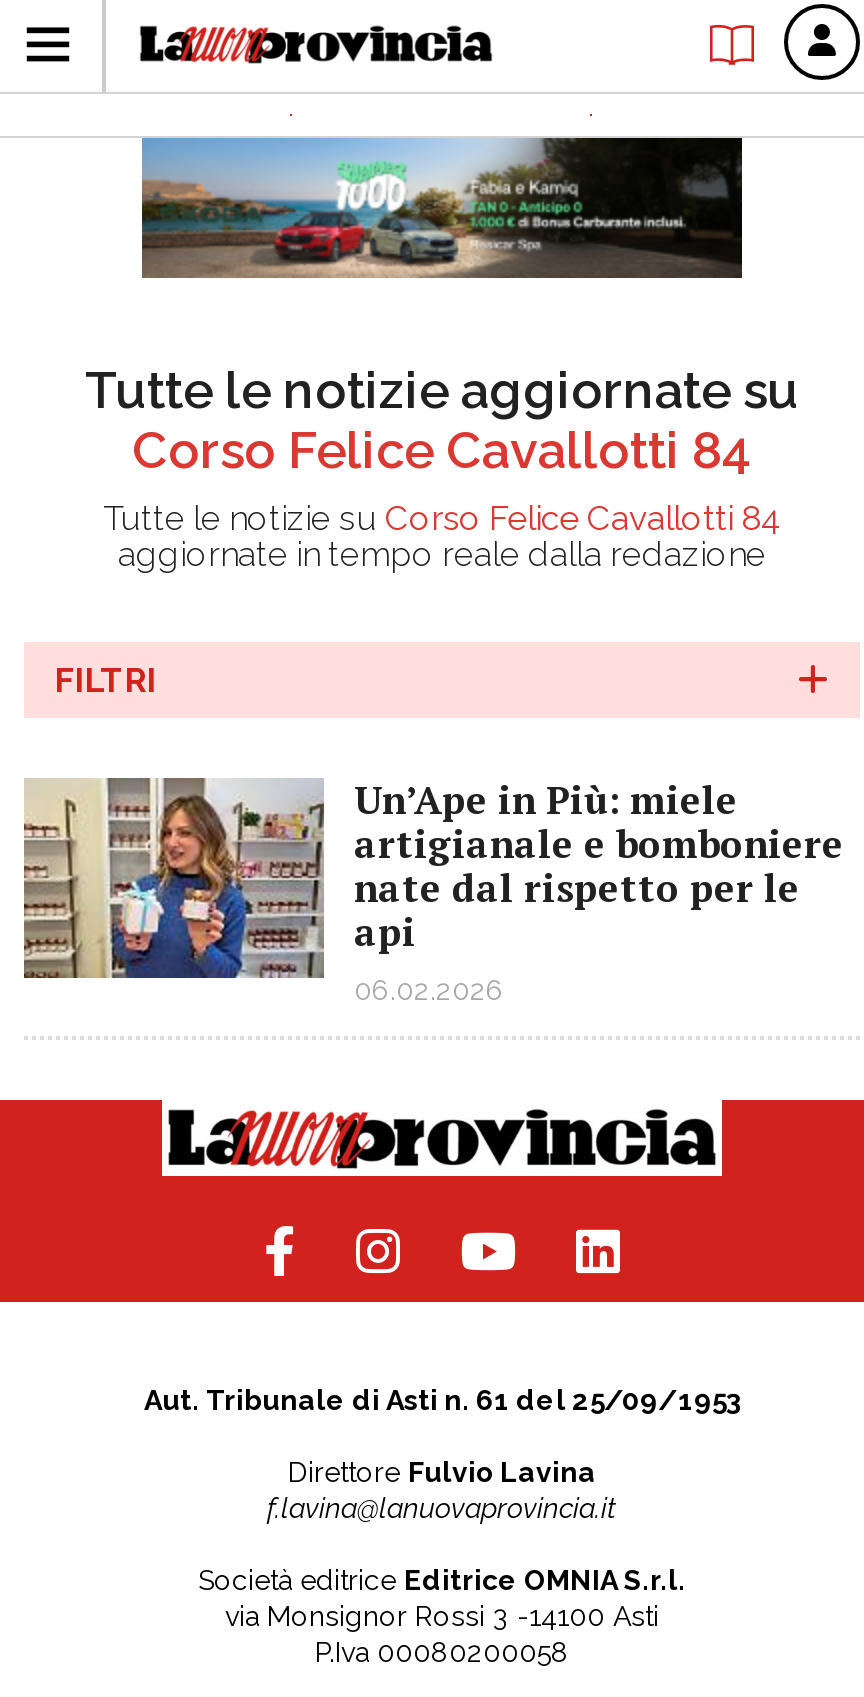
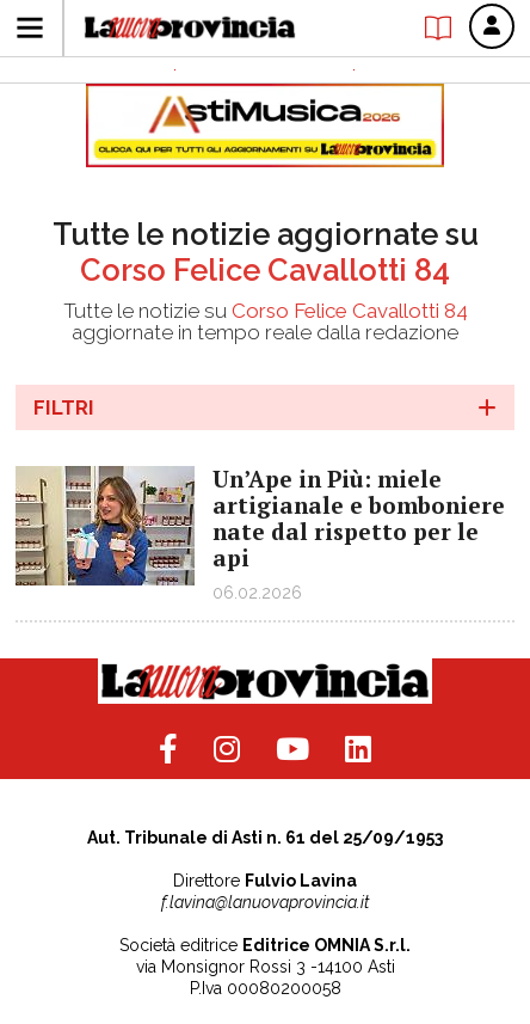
- [image]
+ [image]
